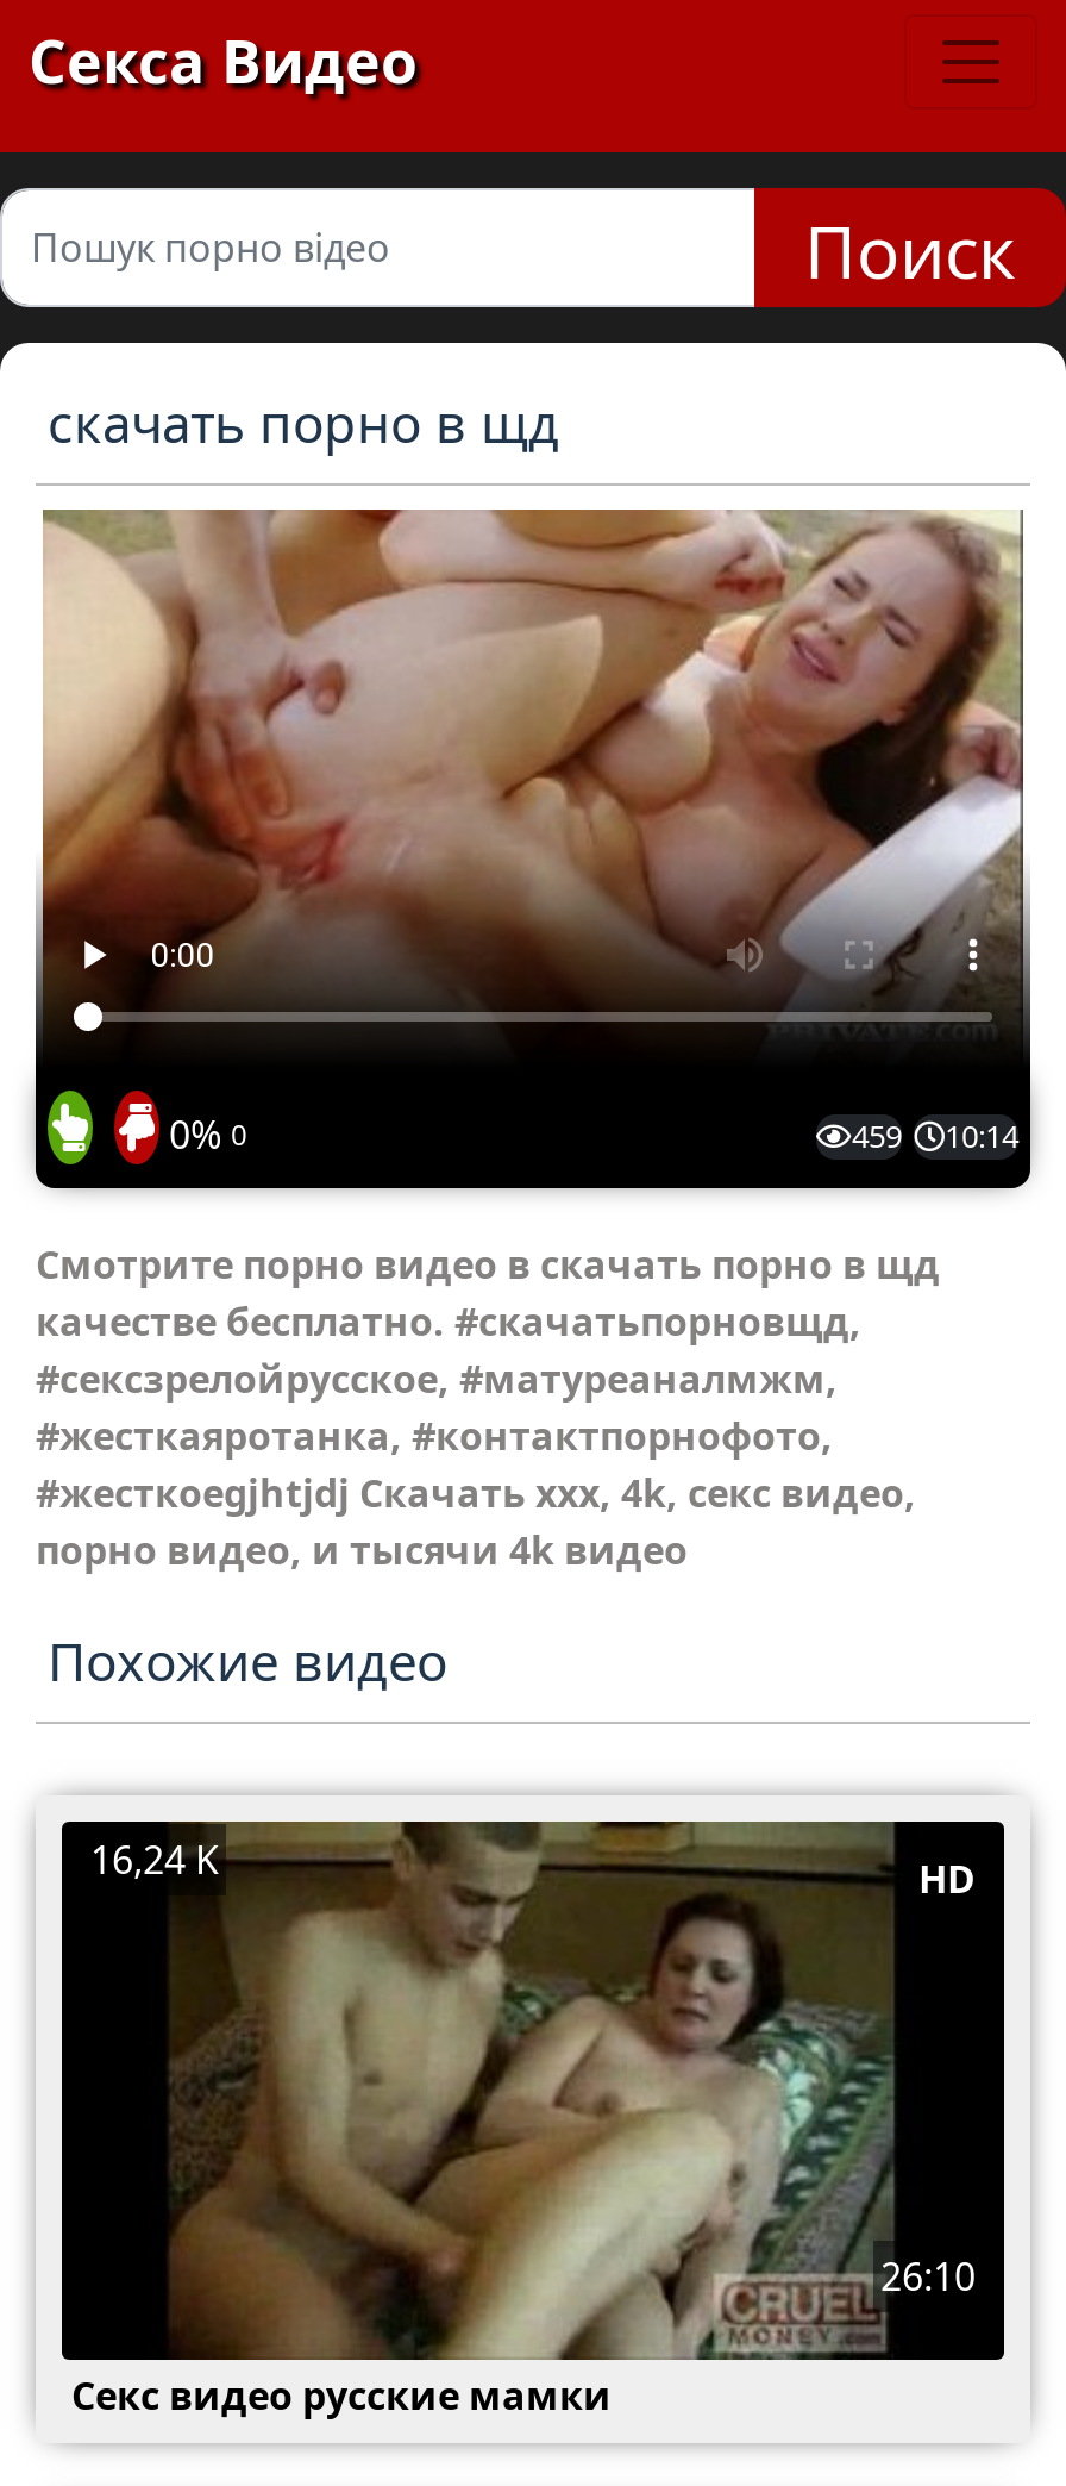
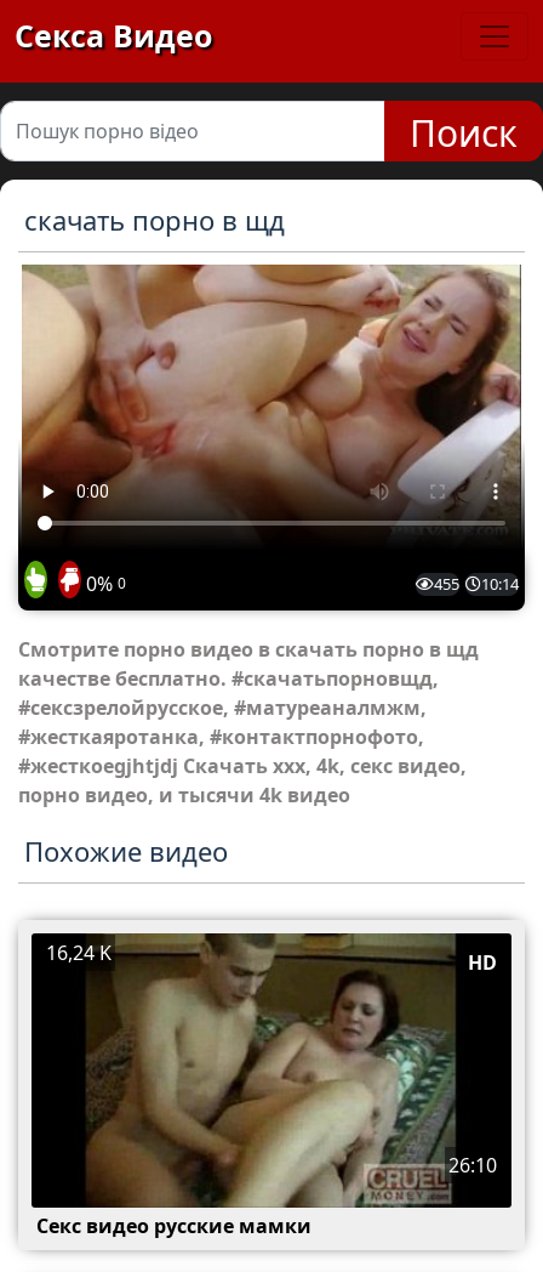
- 459 10:14
+ 455 10:14
